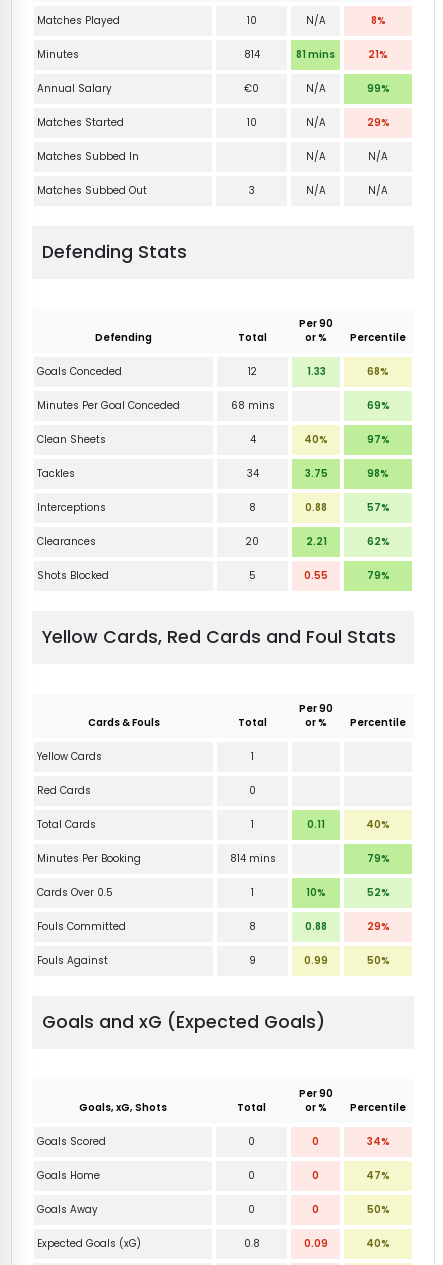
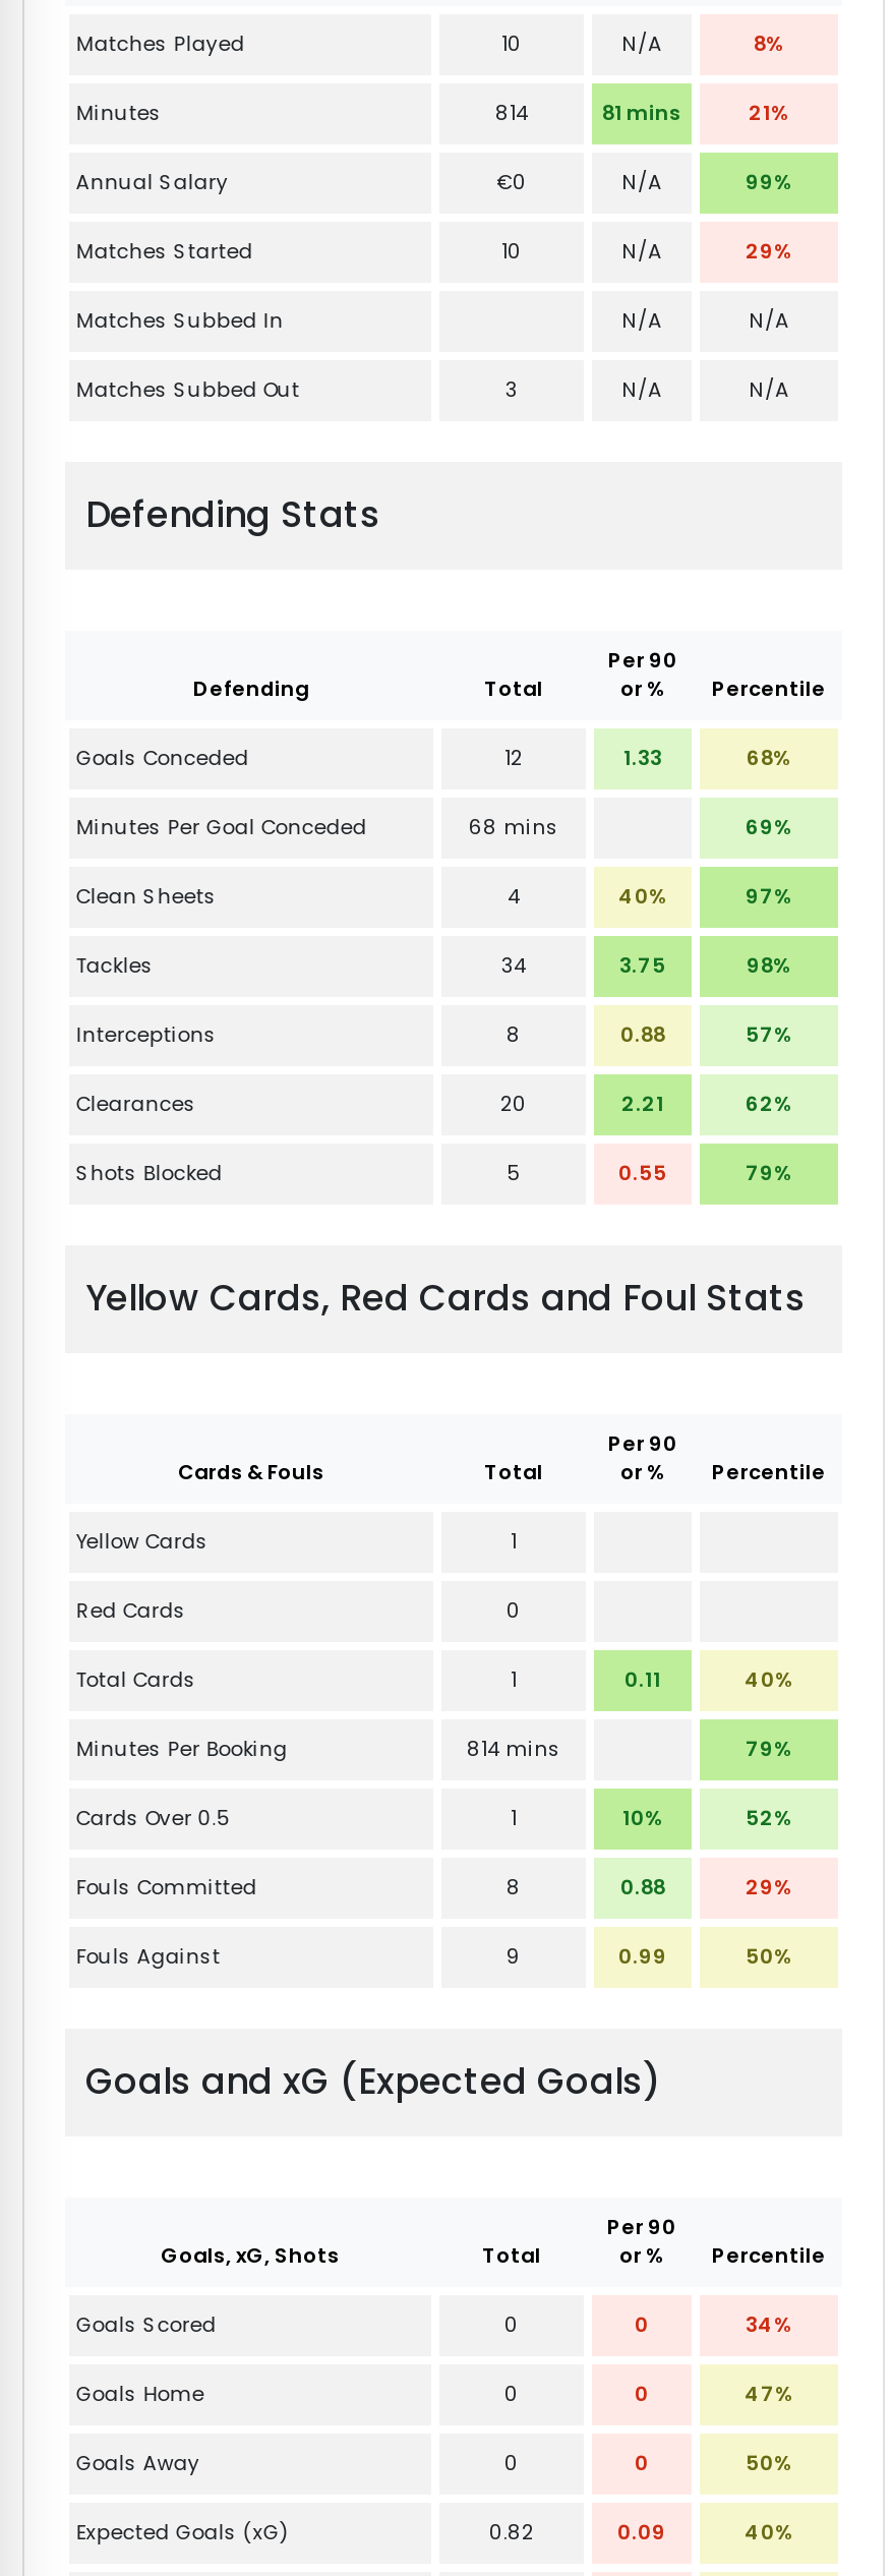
- 0.8
+ 0.82
